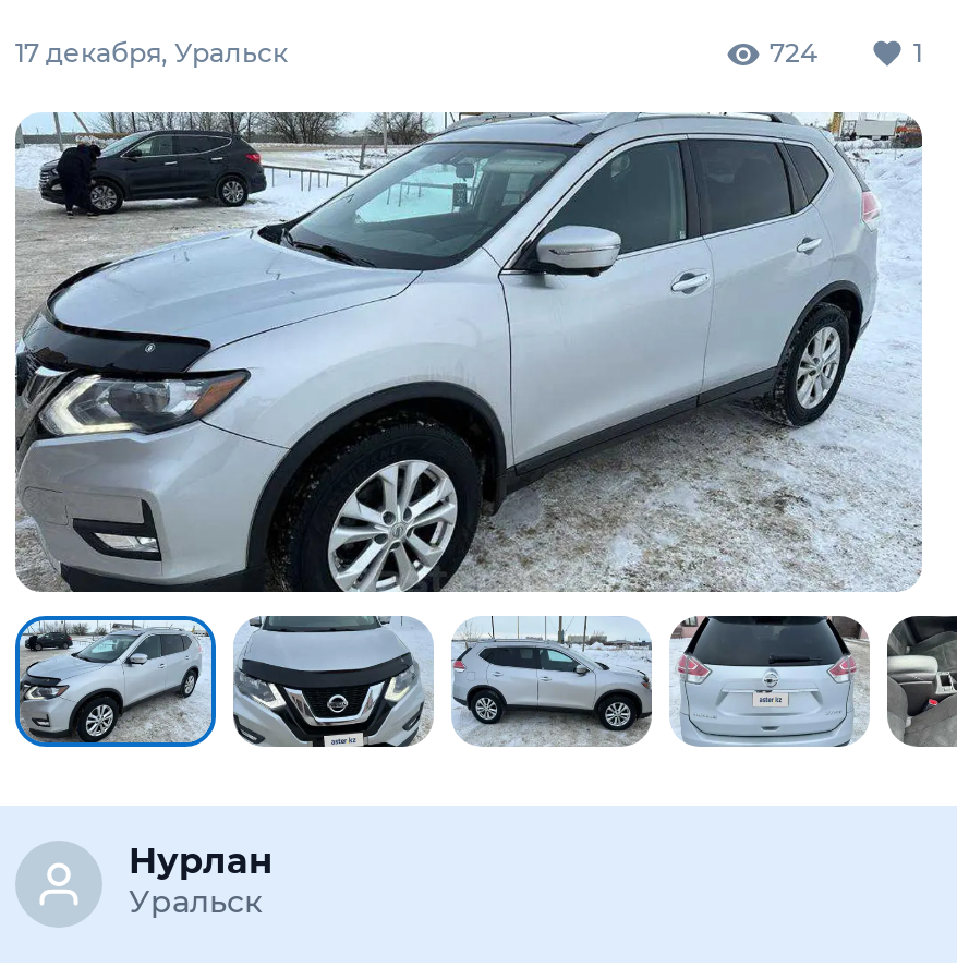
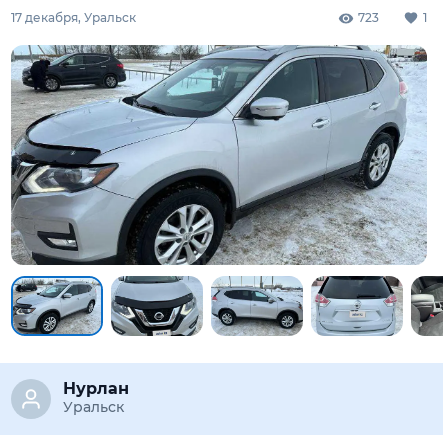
- 724
+ 723
